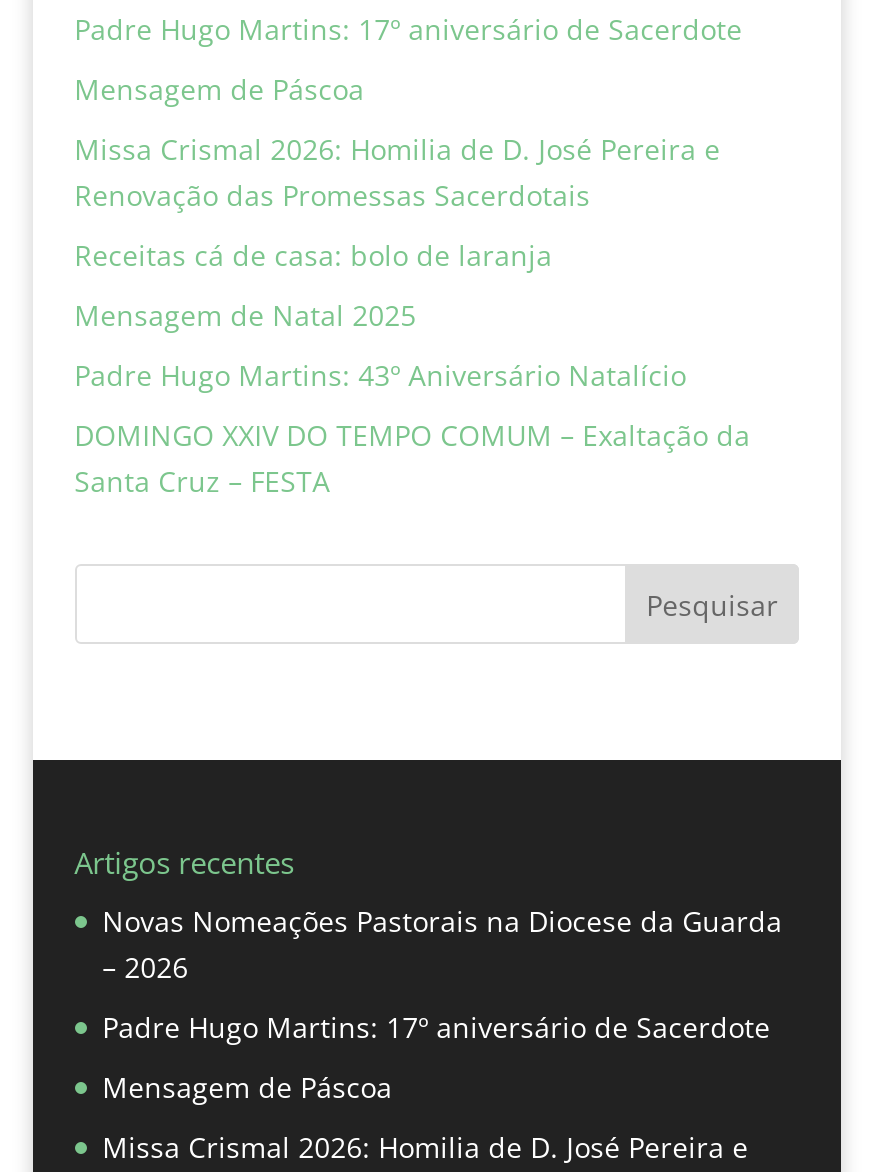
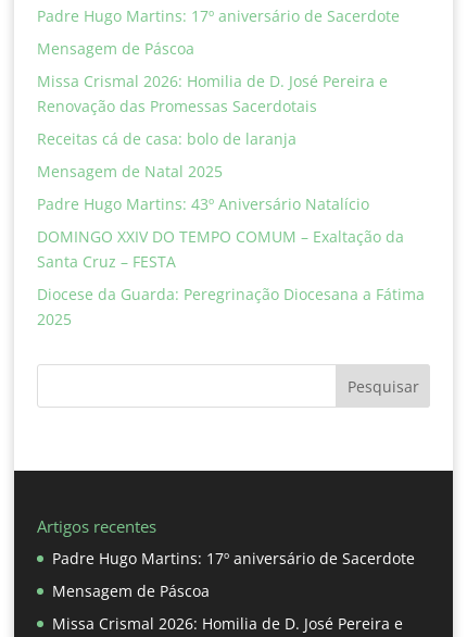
+ Diocese da Guarda: Peregrinação Diocesana a Fátima
+ 2025

moved down: Pesquisar | Artigos recentes

- Novas Nomeações Pastorais na Diocese da Guarda
- – 2026
